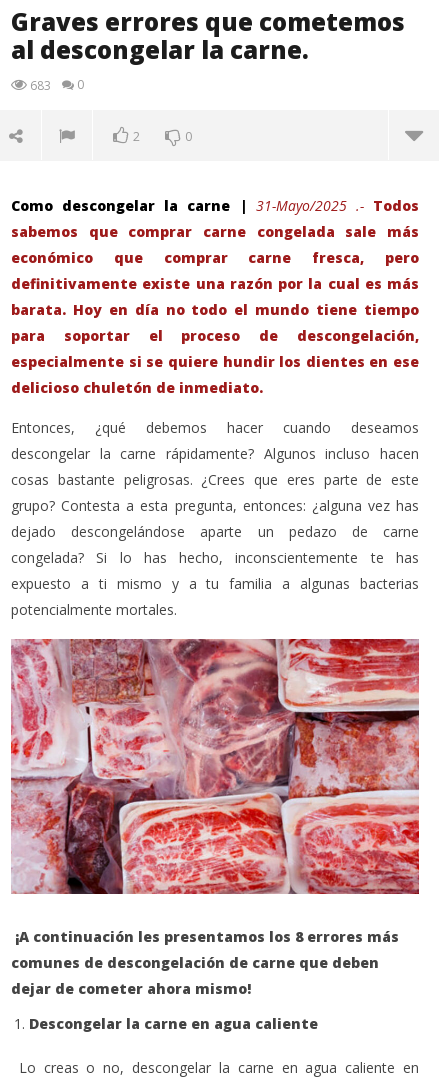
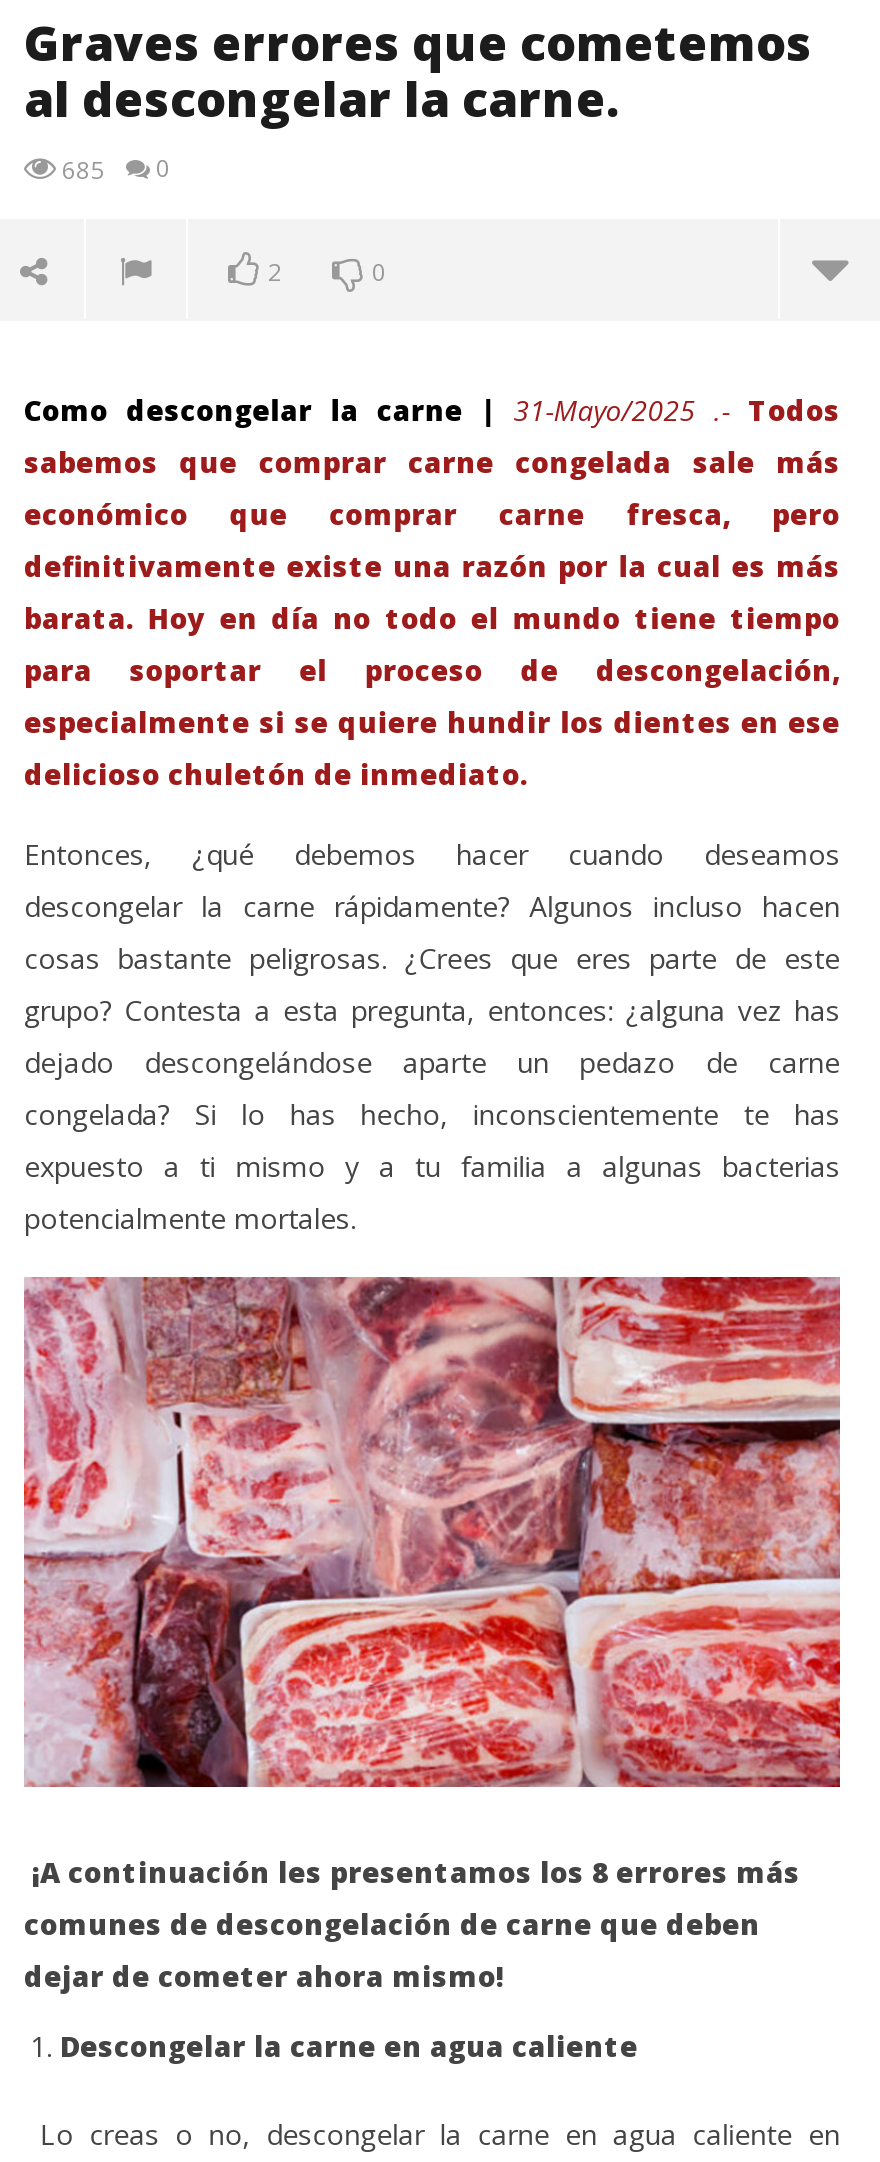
- 683 0
+ 685 0
